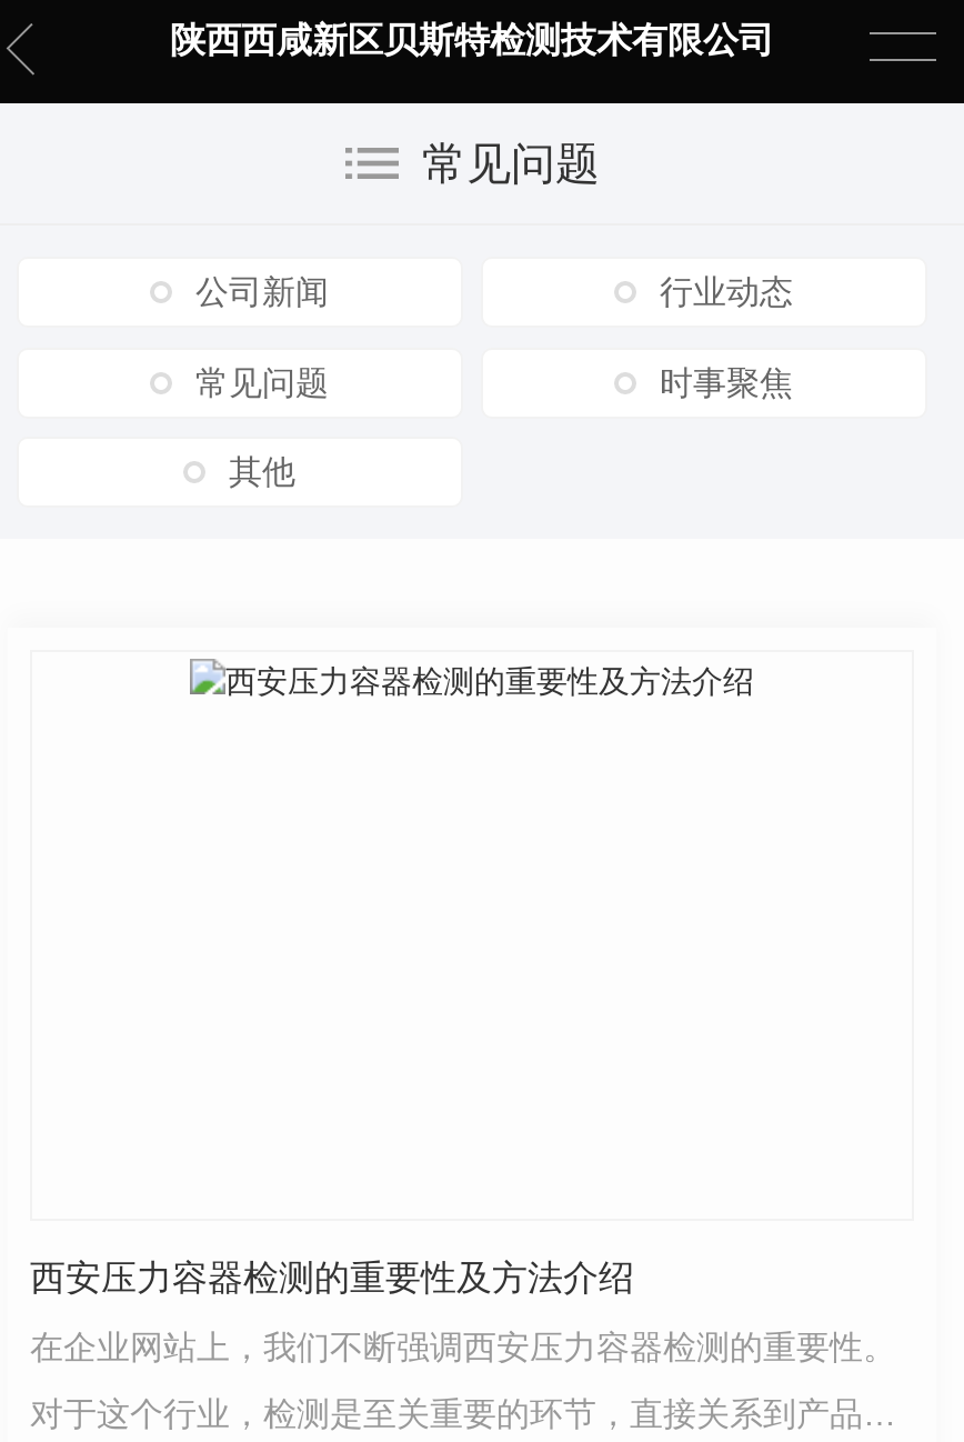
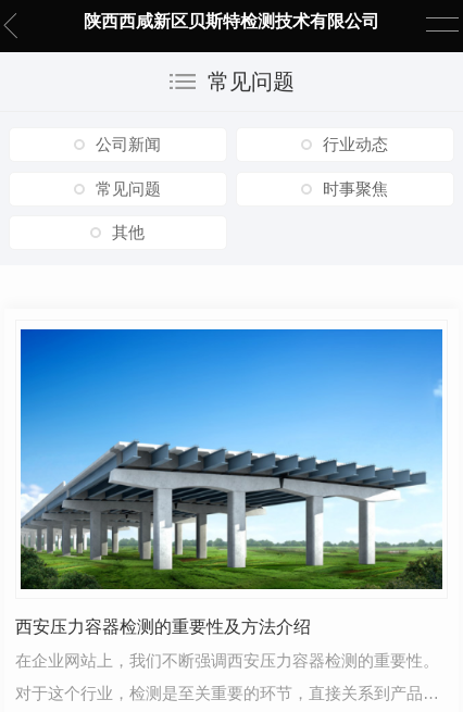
+ [image]
